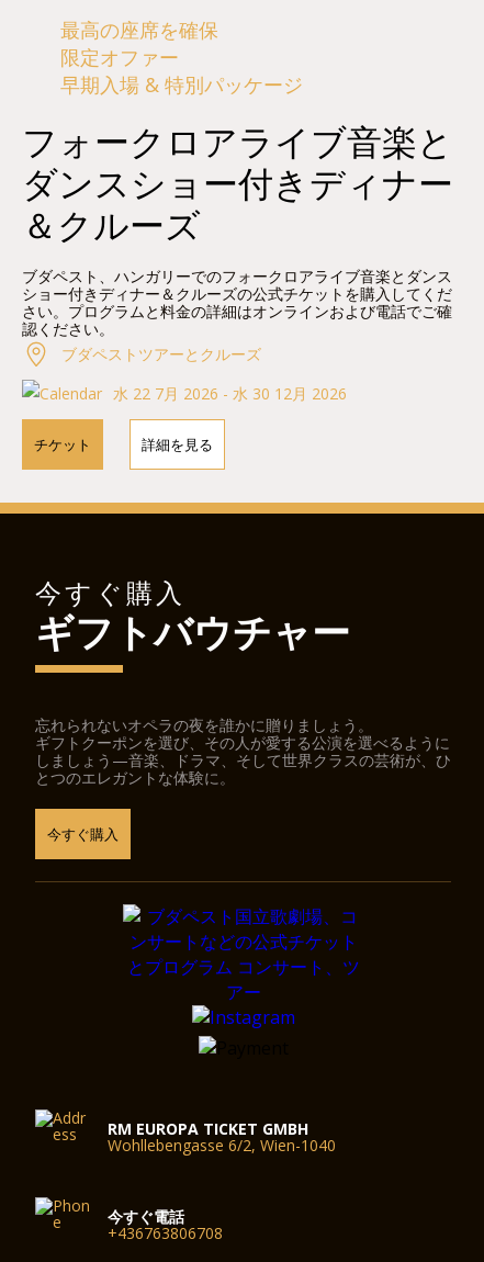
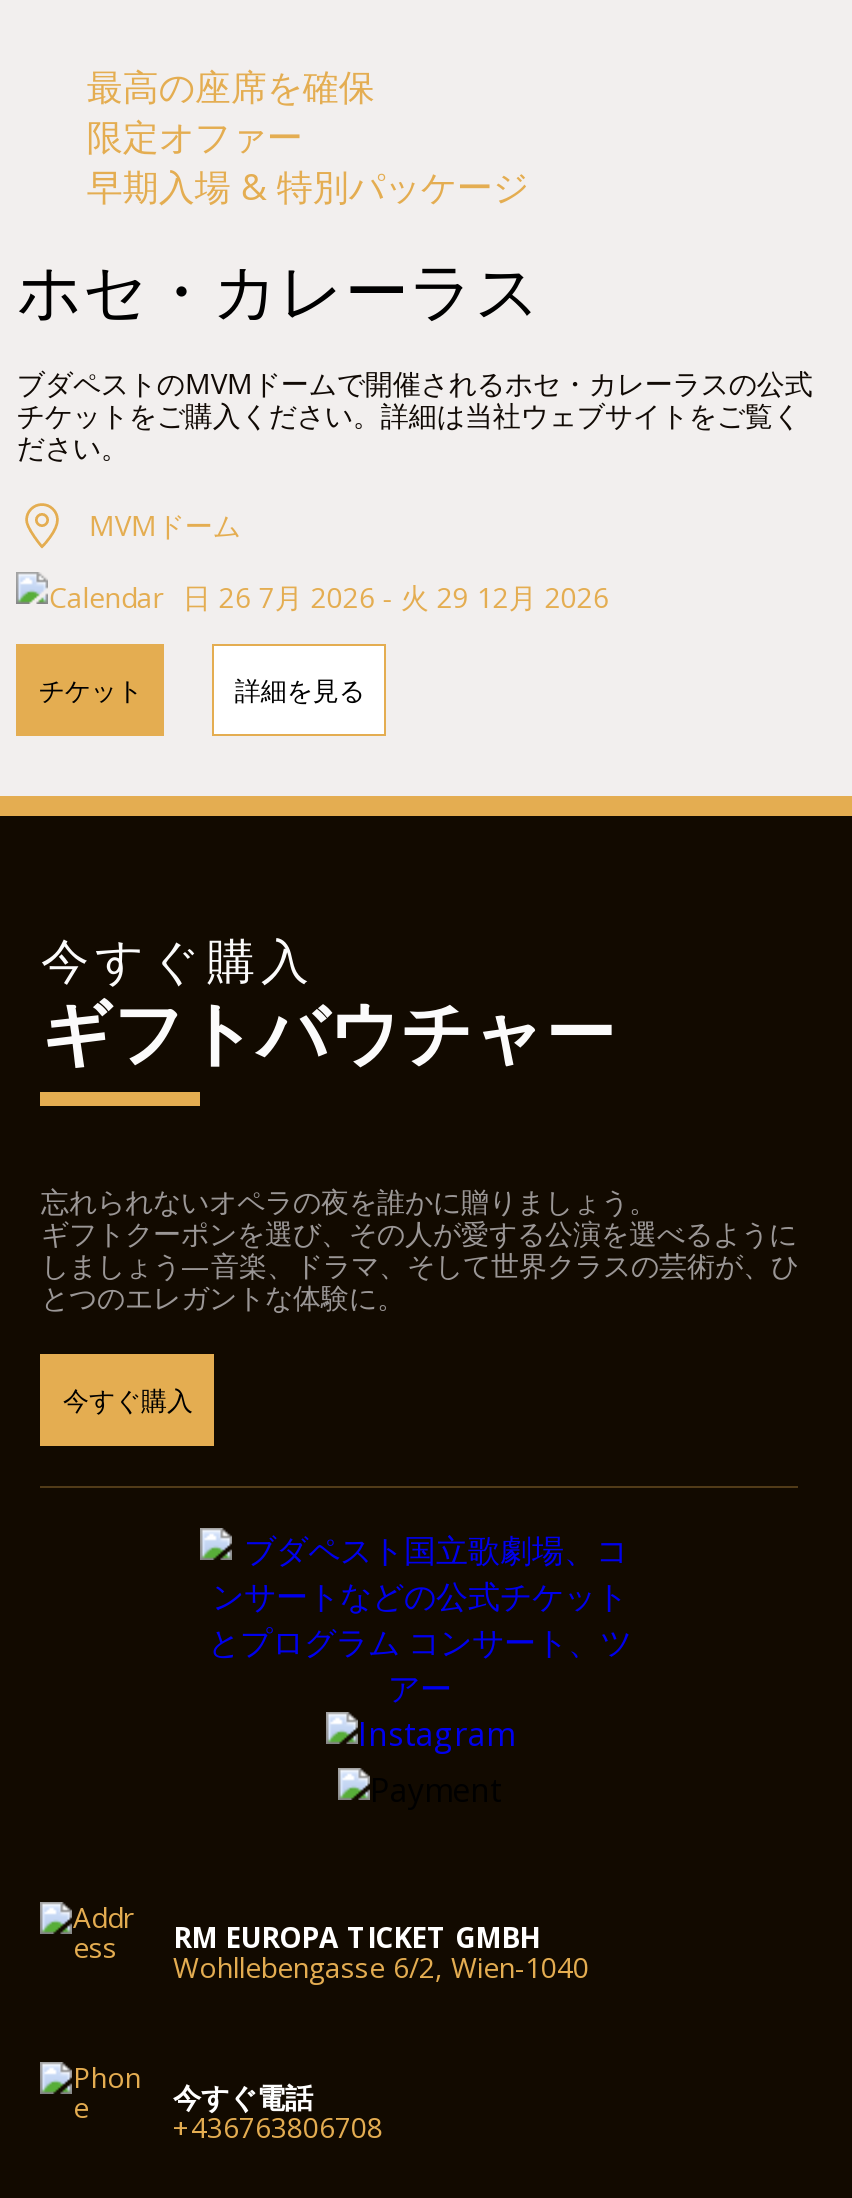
- フォークロアライブ音楽と
- ダンスショー付きディナー
- ＆クルーズ
- ブダペスト、ハンガリーでのフォークロアライブ音楽とダンス
- ショー付きディナー＆クルーズの公式チケットを購入してくだ
- さい。プログラムと料金の詳細はオンラインおよび電話でご確
- 認ください。
- ブダペストツアーとクルーズ
- 水 22 7月 2026 - 水 30 12月 2026
+ ホセ・カレーラス
+ ブダペストのMVMドームで開催されるホセ・カレーラスの公式
+ チケットをご購入ください。詳細は当社ウェブサイトをご覧く
+ ださい。
+ MVMドーム
+ 日 26 7月 2026 - 火 29 12月 2026
